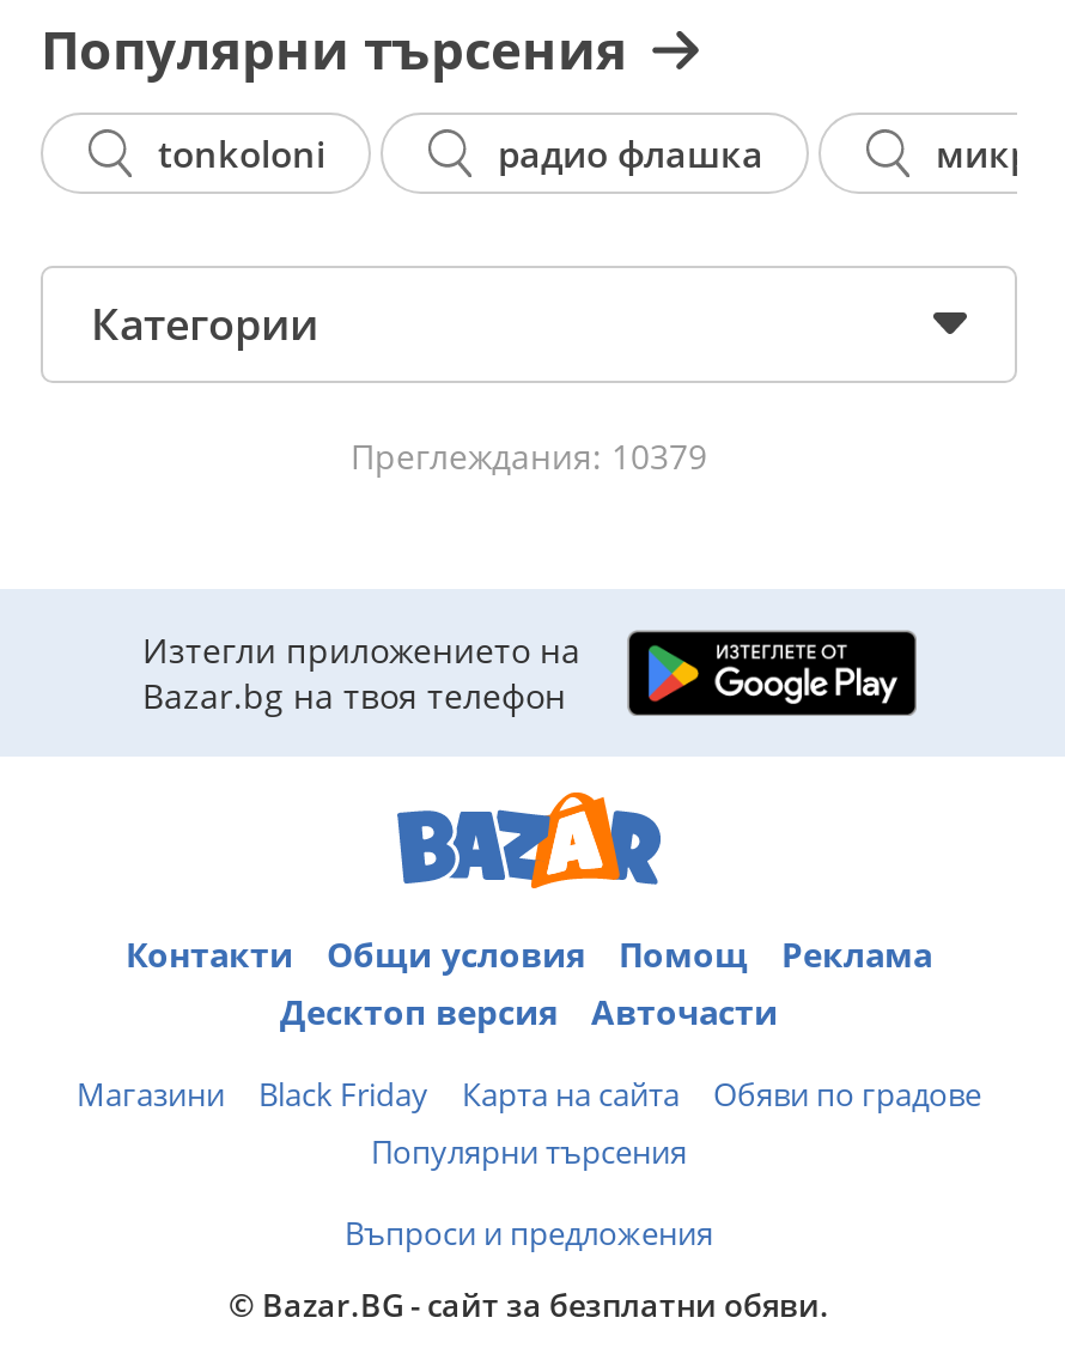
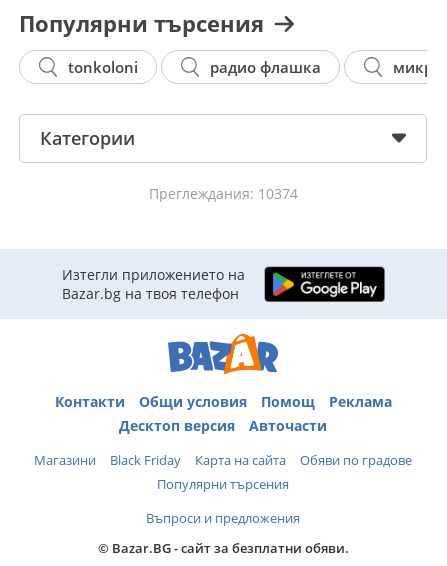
- Преглеждания: 10379
+ Преглеждания: 10374
